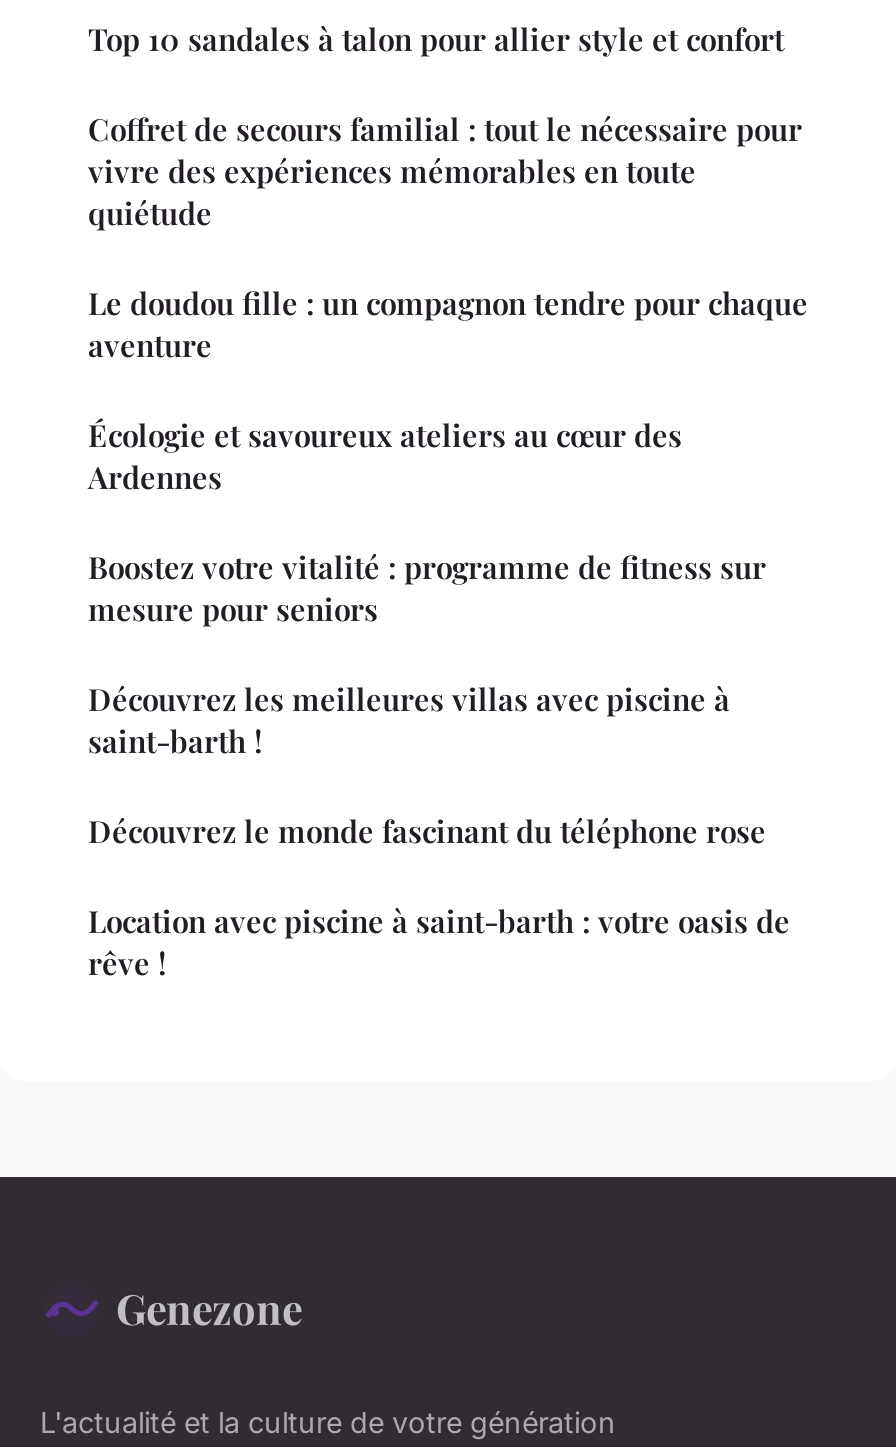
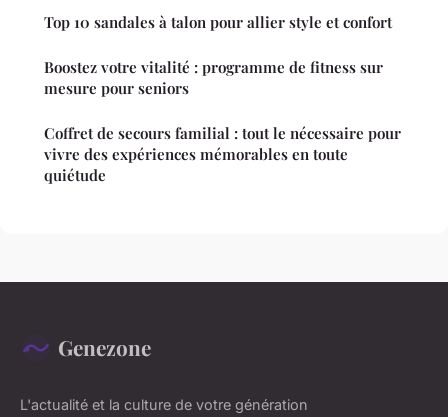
moved down: Coffret de secours familial : tout le nécessaire pour | vivre des expériences mémorables en toute | quiétude

- Le doudou fille : un compagnon tendre pour chaque
- aventure
- Écologie et savoureux ateliers au cœur des
- Ardennes
- Découvrez les meilleures villas avec piscine à
- saint-barth !
- Découvrez le monde fascinant du téléphone rose
- Location avec piscine à saint-barth : votre oasis de
- rêve !

moved up: Boostez votre vitalité : programme de fitness sur | mesure pour seniors
